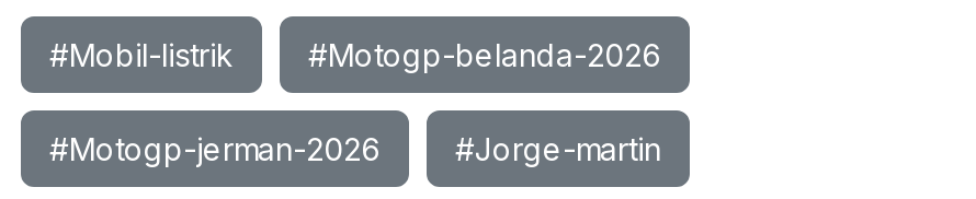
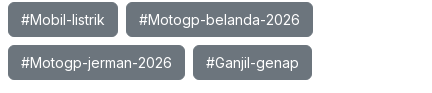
- #Jorge-martin
+ #Ganjil-genap
